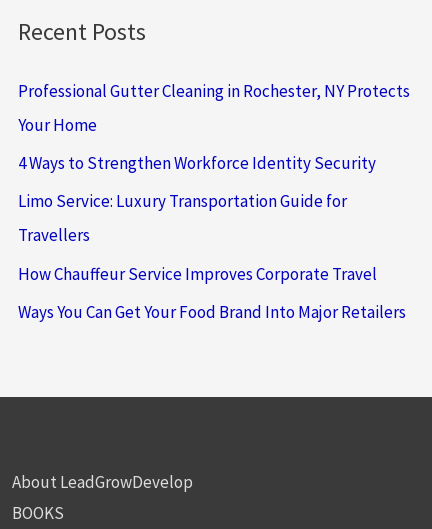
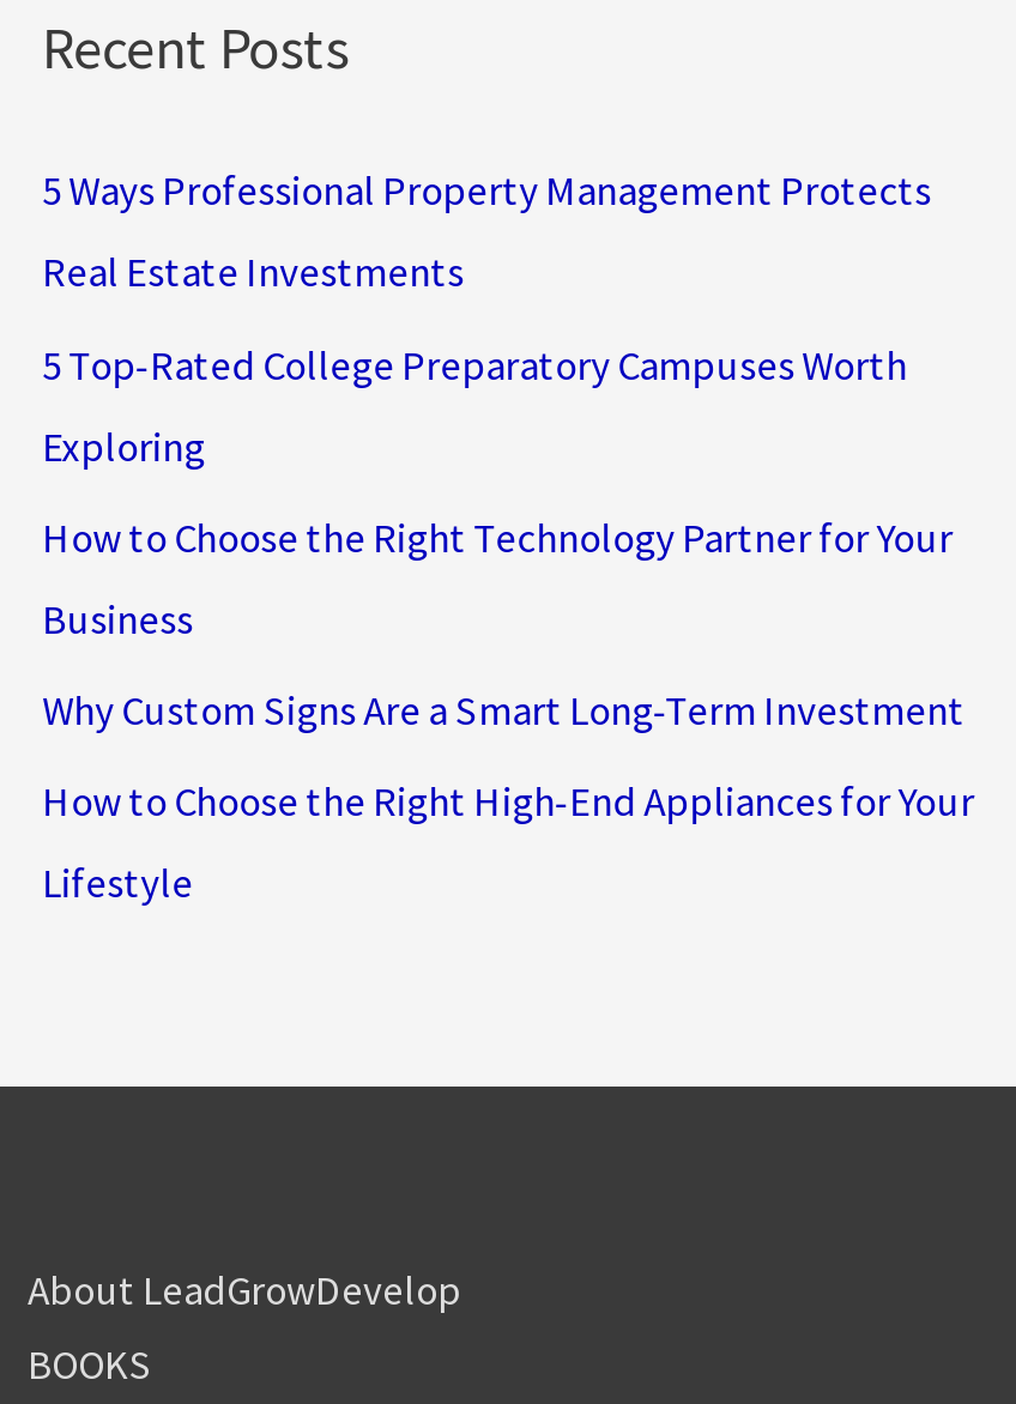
- Professional Gutter Cleaning in Rochester, NY Protects
- Your Home
- 4 Ways to Strengthen Workforce Identity Security
- Limo Service: Luxury Transportation Guide for
- Travellers
- How Chauffeur Service Improves Corporate Travel
- Ways You Can Get Your Food Brand Into Major Retailers
+ 5 Ways Professional Property Management Protects
+ Real Estate Investments
+ 5 Top-Rated College Preparatory Campuses Worth
+ Exploring
+ How to Choose the Right Technology Partner for Your
+ Business
+ Why Custom Signs Are a Smart Long-Term Investment
+ How to Choose the Right High-End Appliances for Your
+ Lifestyle
